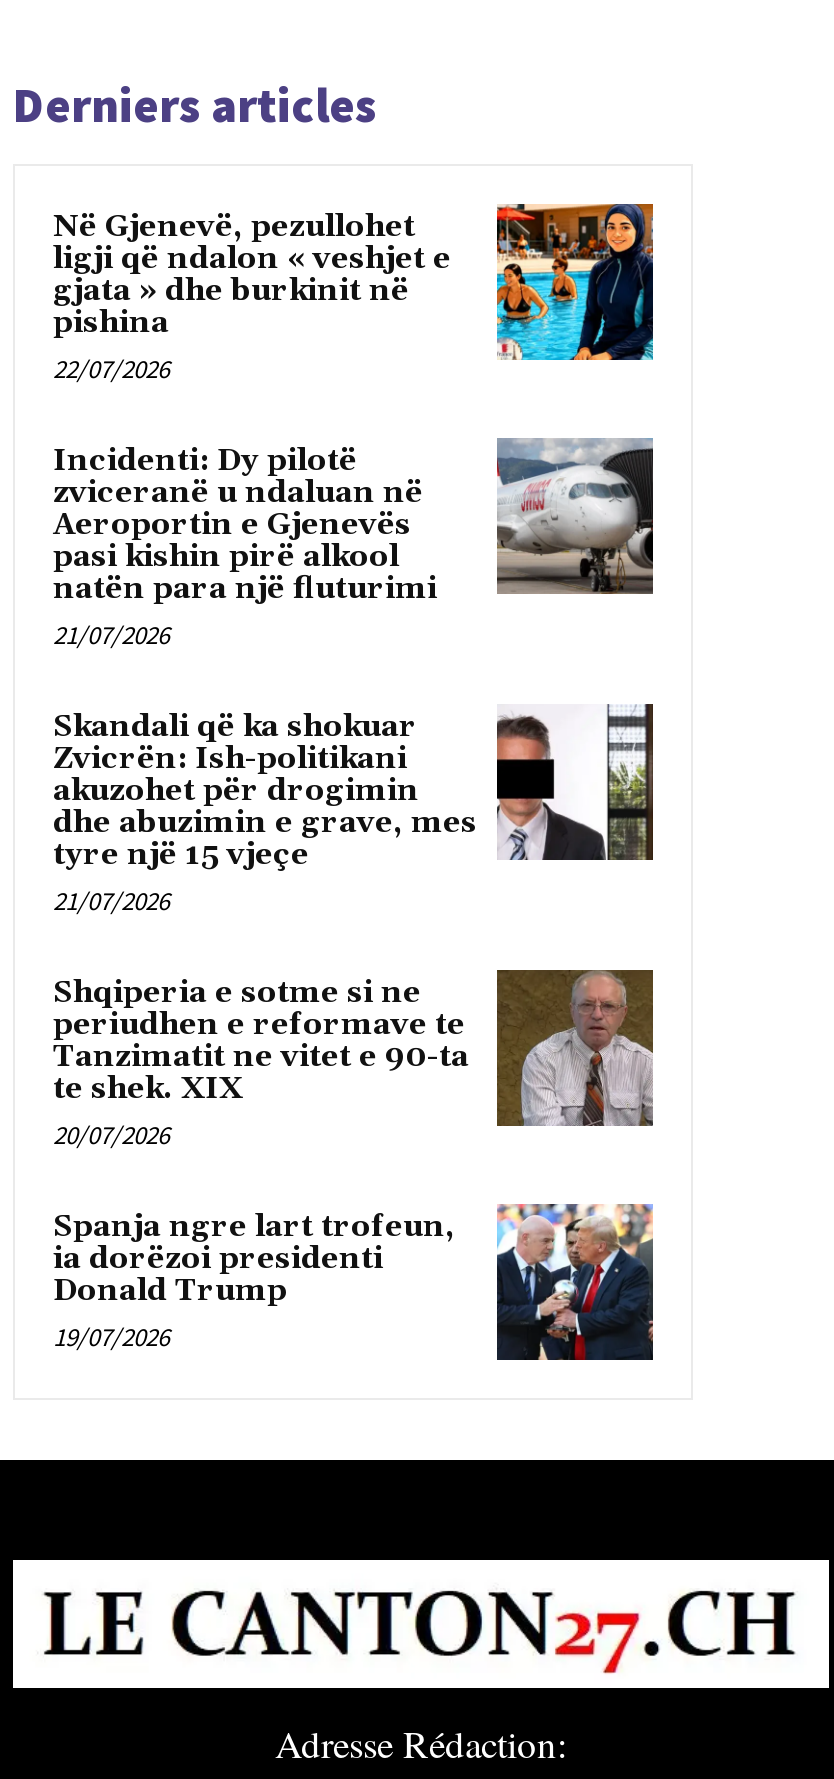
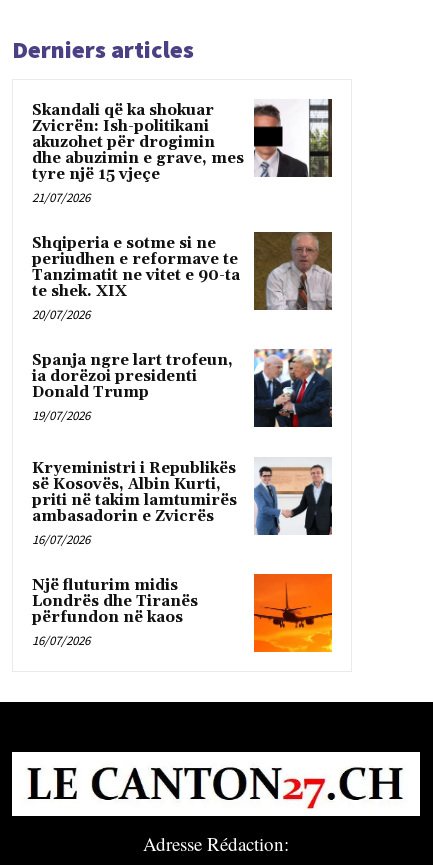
- [image]
- Në Gjenevë, pezullohet
- ligji që ndalon « veshjet e
- gjata » dhe burkinit në
- pishina
- 22/07/2026
- Incidenti: Dy pilotë
- zviceranë u ndaluan në
- Aeroportin e Gjenevës
- pasi kishin pirë alkool
- natën para një fluturimi
- 21/07/2026

- [image]

moved up: [image] | Skandali që ka shokuar | Zvicrën: Ish-politikani | ... | Donald Trump | 19/07/2026

+ [image]
+ Kryeministri i Republikës
+ së Kosovës, Albin Kurti,
+ priti në takim lamtumirës
+ ambasadorin e Zvicrës
+ 16/07/2026
+ Një fluturim midis
+ Londrës dhe Tiranës
+ përfundon në kaos
+ 16/07/2026

+ [image]
